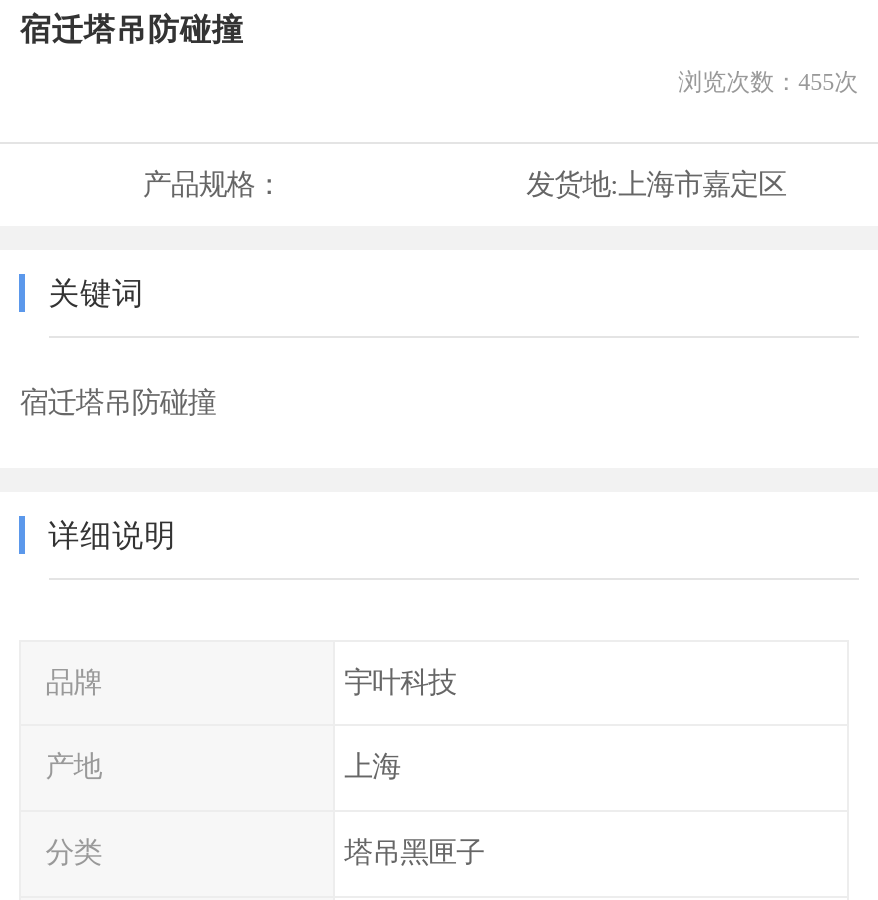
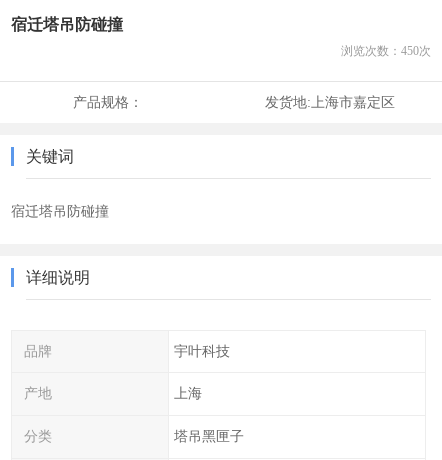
- 浏览次数：455次
+ 浏览次数：450次
